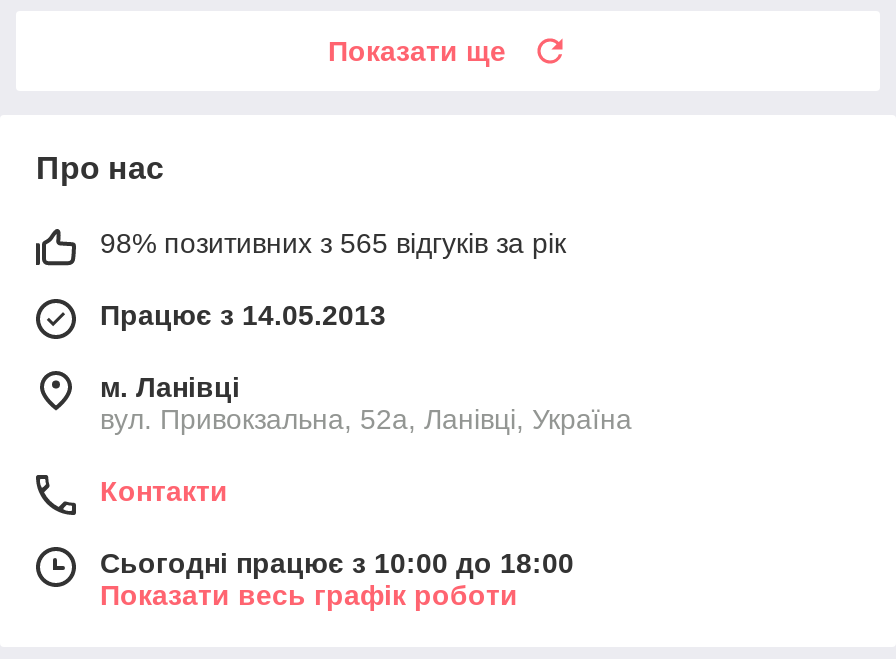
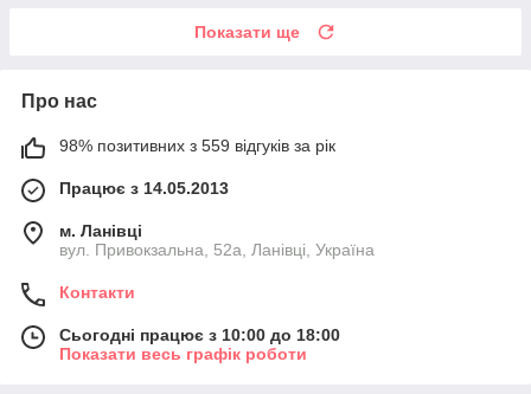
- 98% позитивних з 565 відгуків за рік
+ 98% позитивних з 559 відгуків за рік
